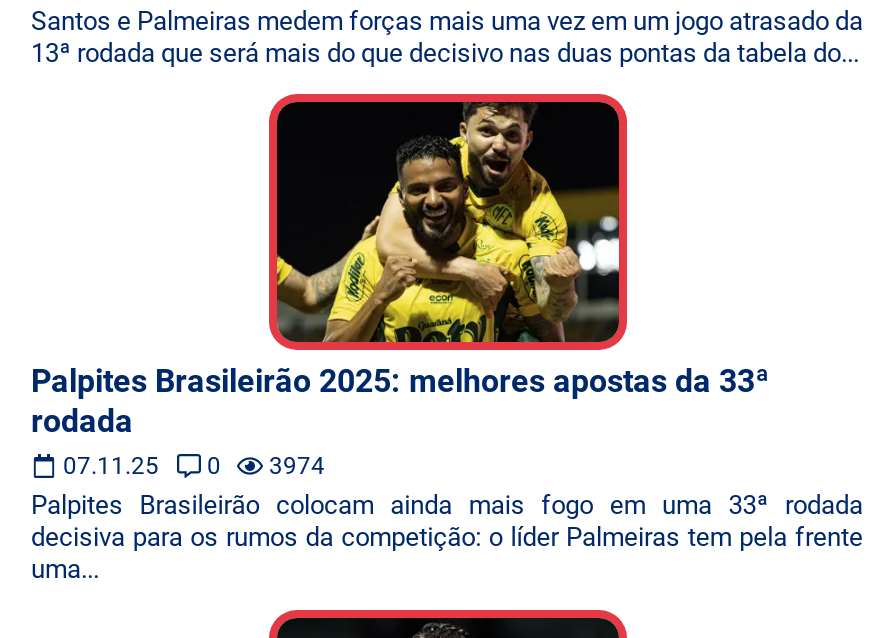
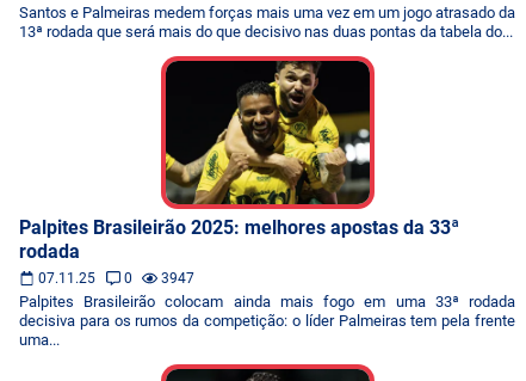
- 07.11.25 0 3974
+ 07.11.25 0 3947
